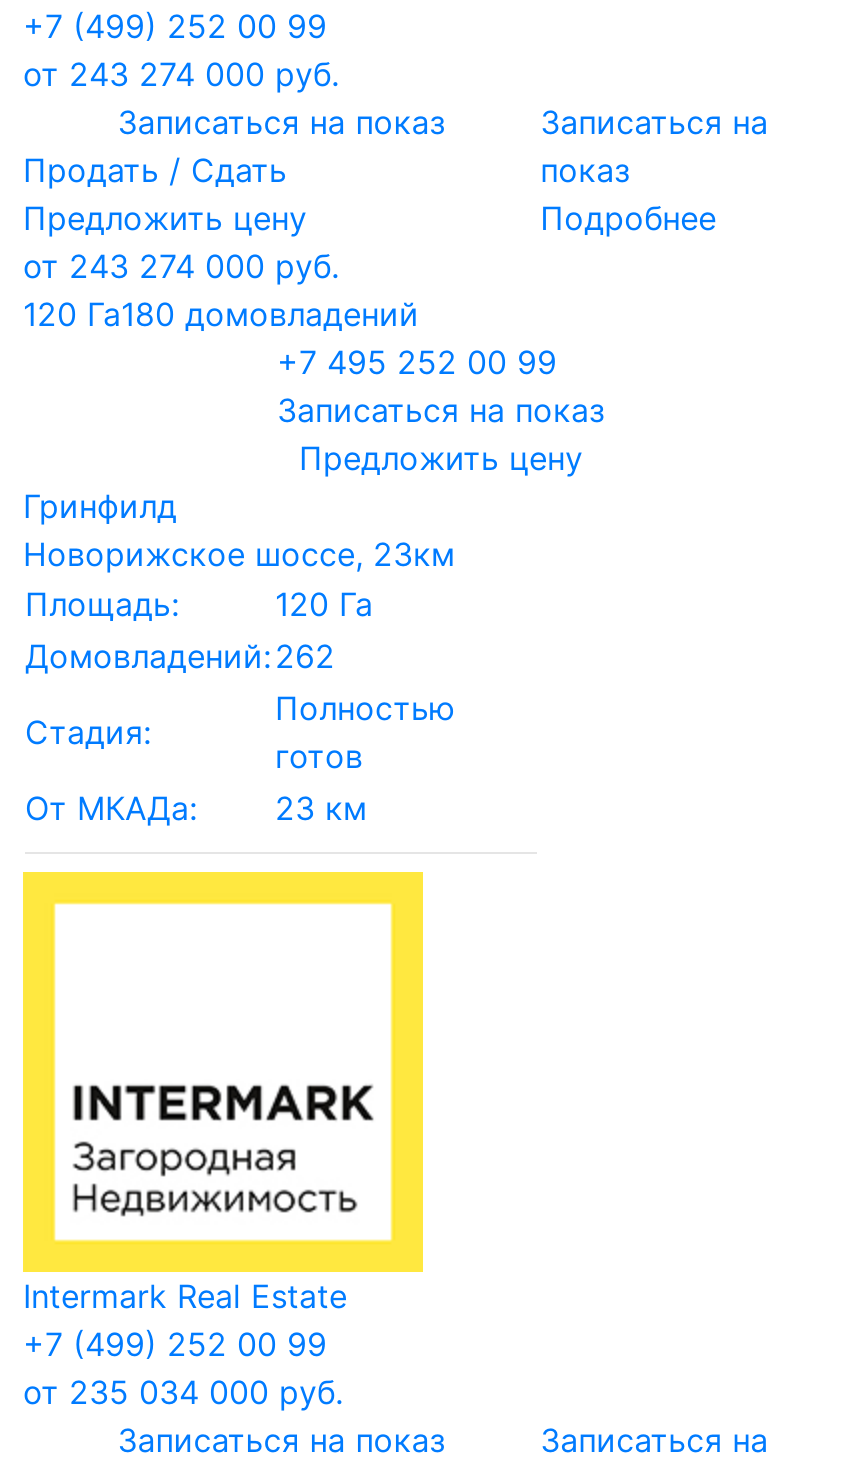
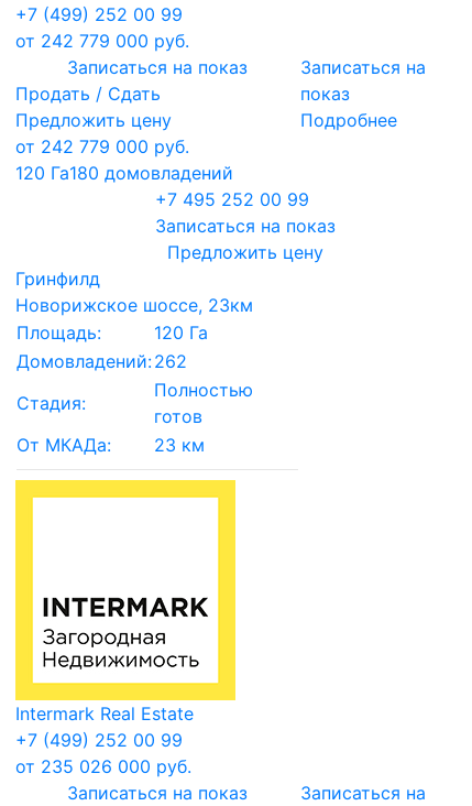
- от 243 274 000 руб.
+ от 242 779 000 руб.

- от 243 274 000 руб.
+ от 242 779 000 руб.

- от 235 034 000 руб.
+ от 235 026 000 руб.
